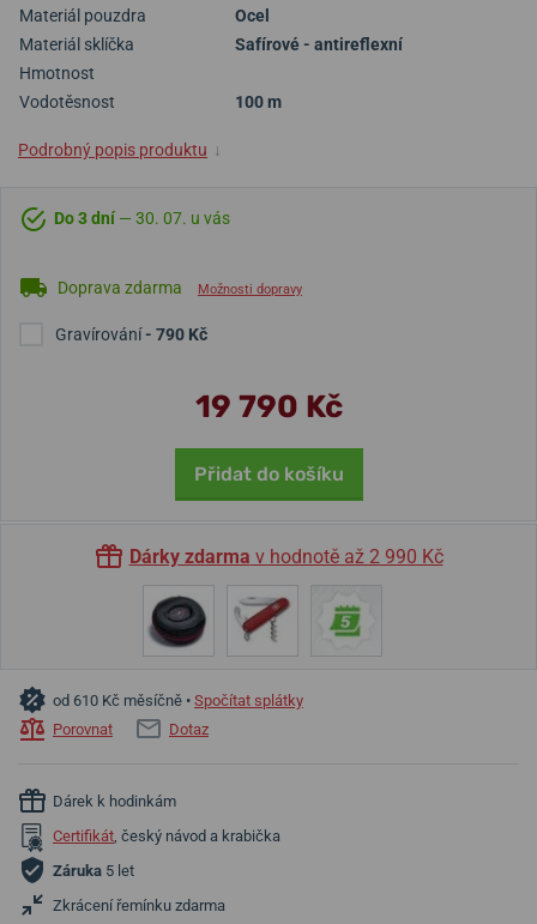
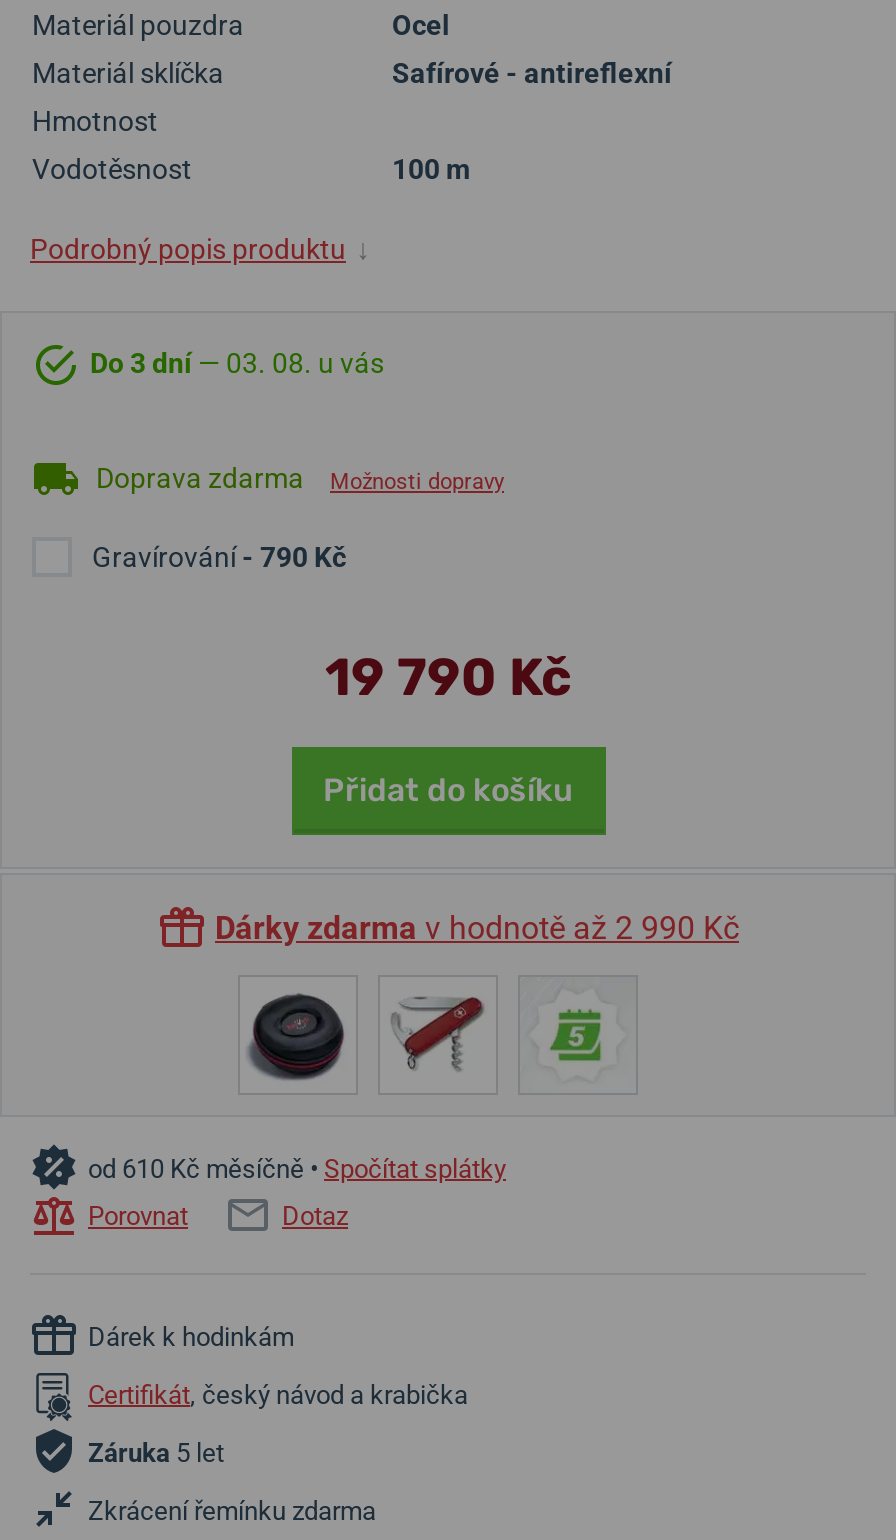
- Do 3 dní — 30. 07. u vás
+ Do 3 dní — 03. 08. u vás
